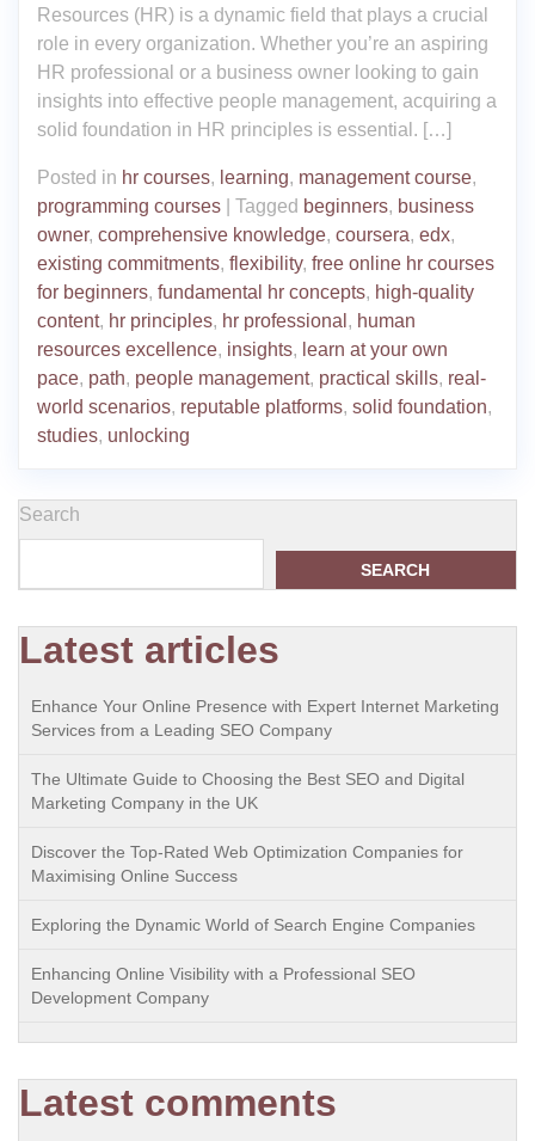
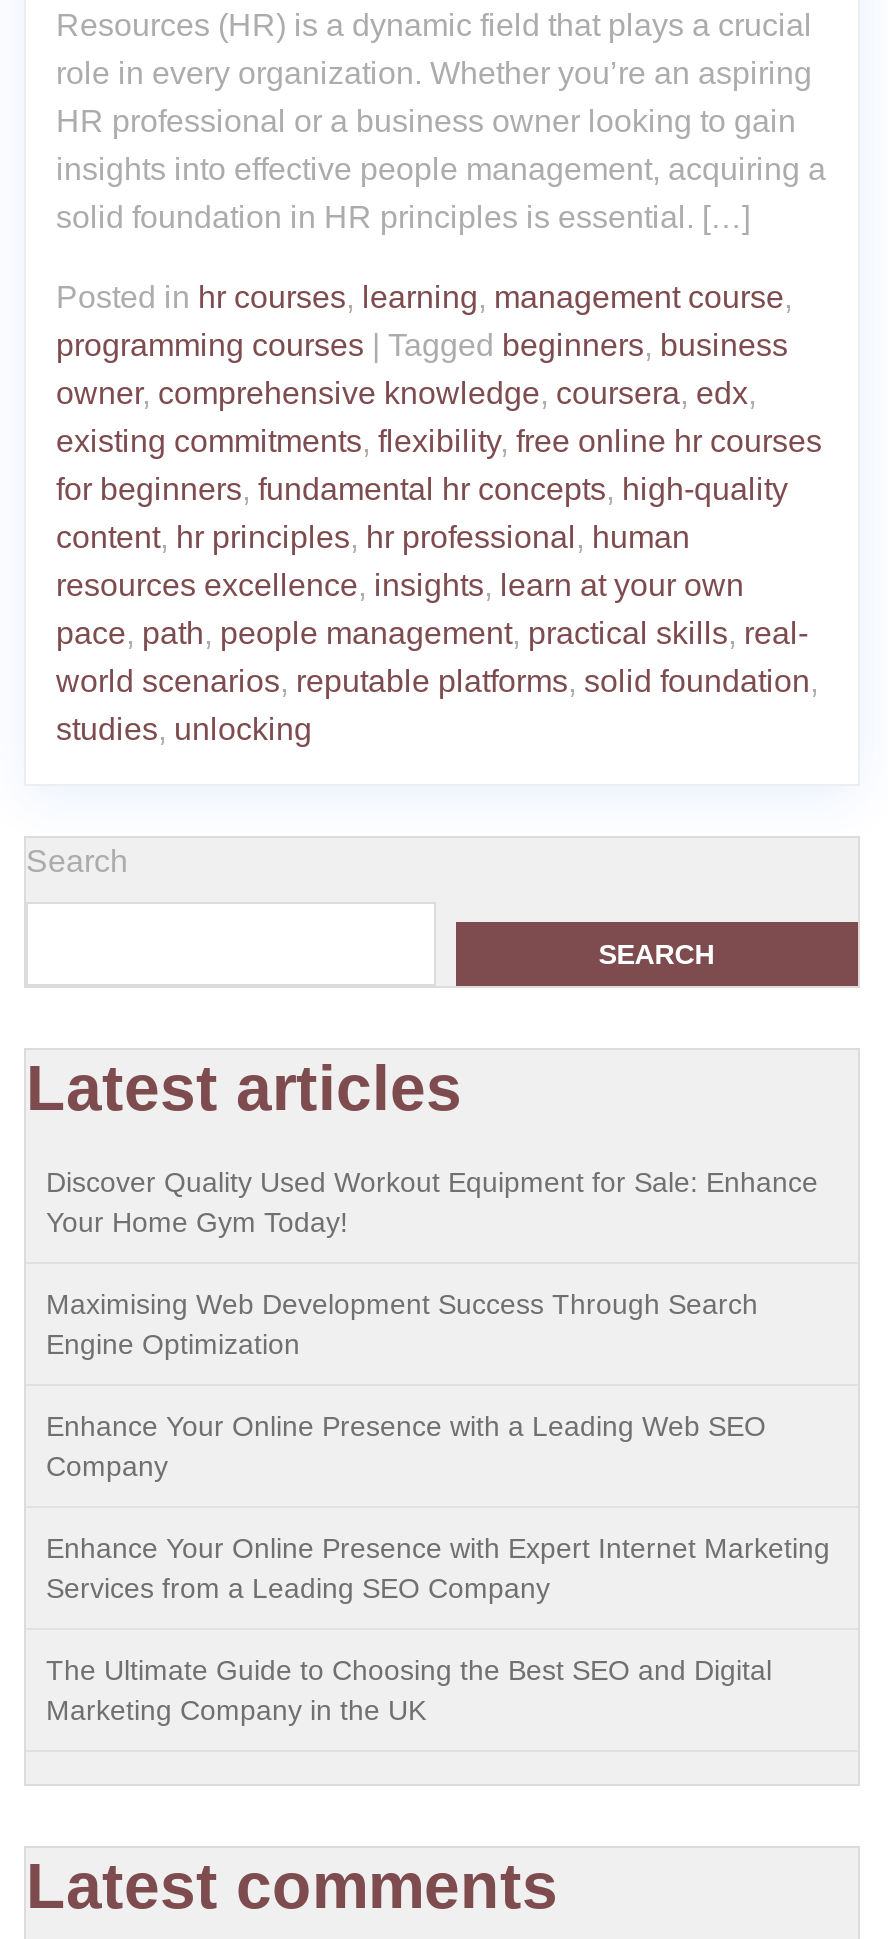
+ Discover Quality Used Workout Equipment for Sale: Enhance
+ Your Home Gym Today!
+ Maximising Web Development Success Through Search
+ Engine Optimization
+ Enhance Your Online Presence with a Leading Web SEO
+ Company

moved down: Enhance Your Online Presence with Expert Internet Marketing | Services from a Leading SEO Company | The Ultimate Guide to Choosing the Best SEO and Digital | Marketing Company in the UK

- Discover the Top-Rated Web Optimization Companies for
- Maximising Online Success
- Exploring the Dynamic World of Search Engine Companies
- Enhancing Online Visibility with a Professional SEO
- Development Company
